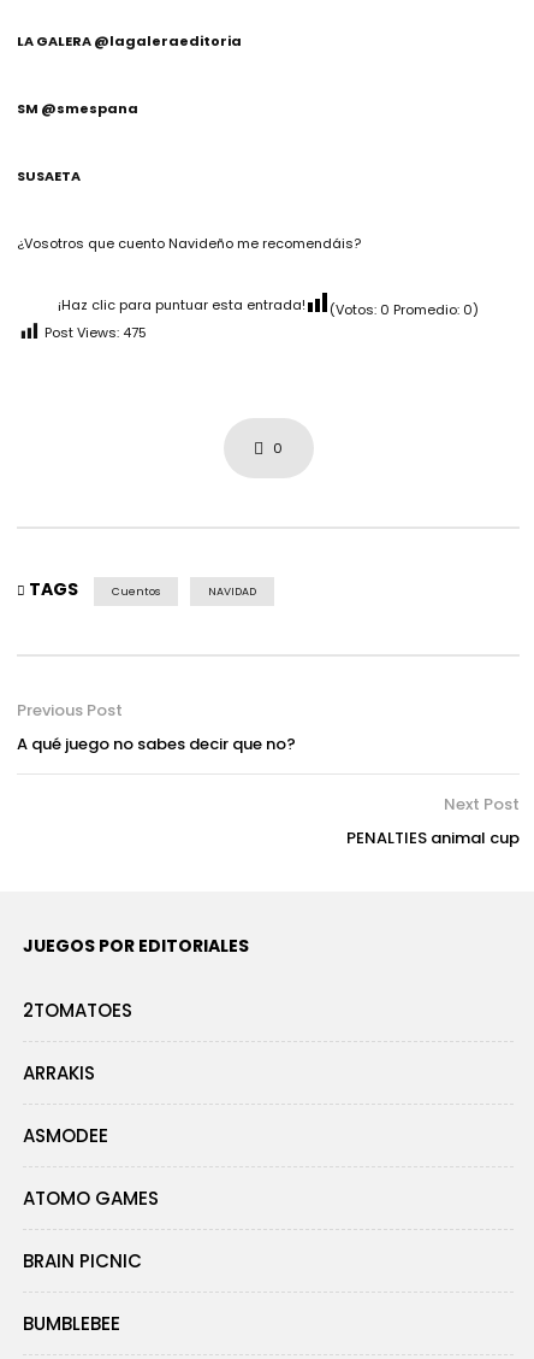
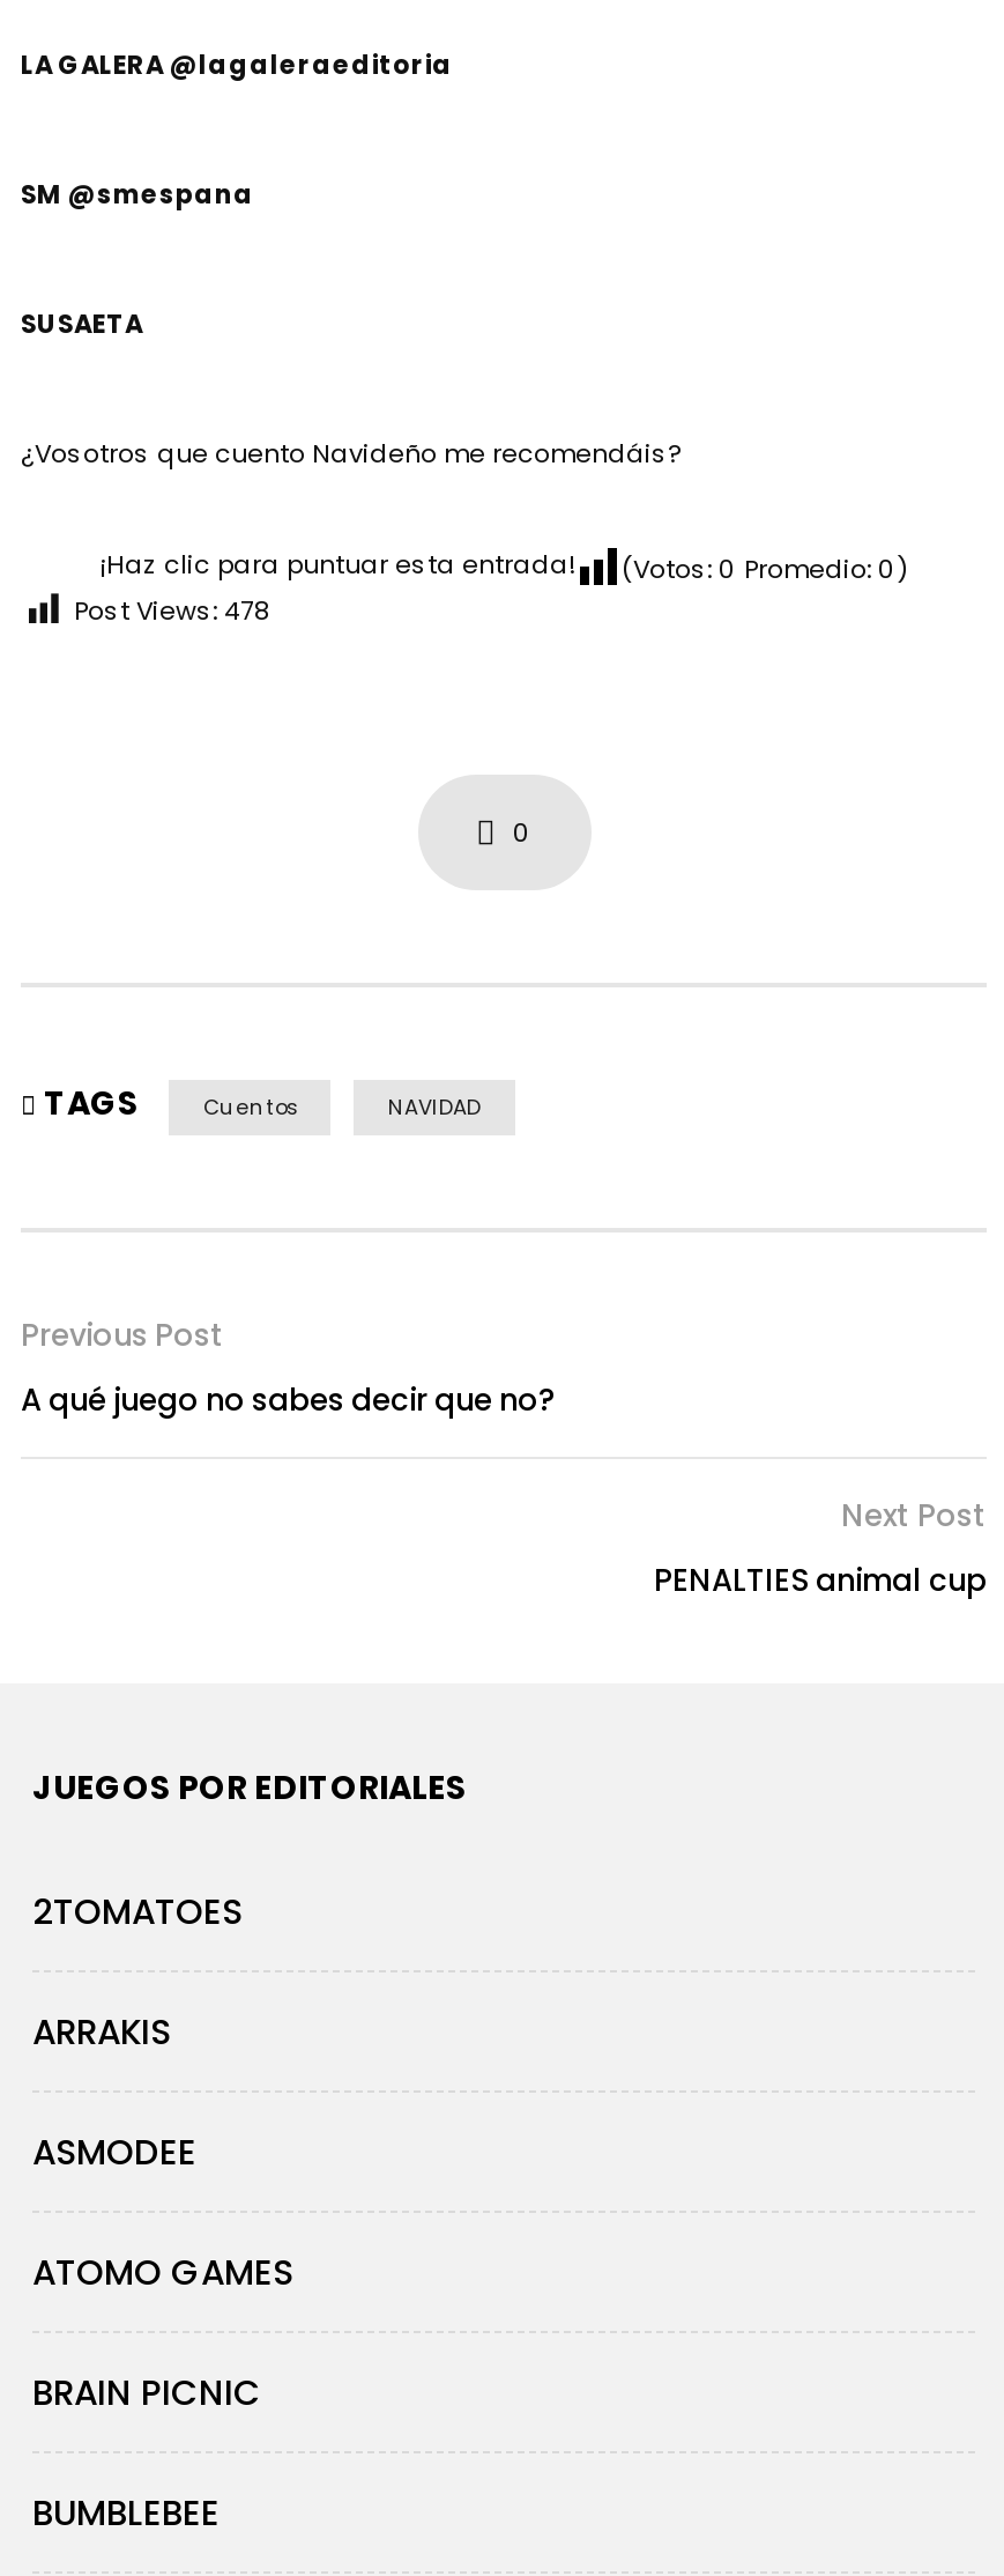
- Post Views: 475
+ Post Views: 478
